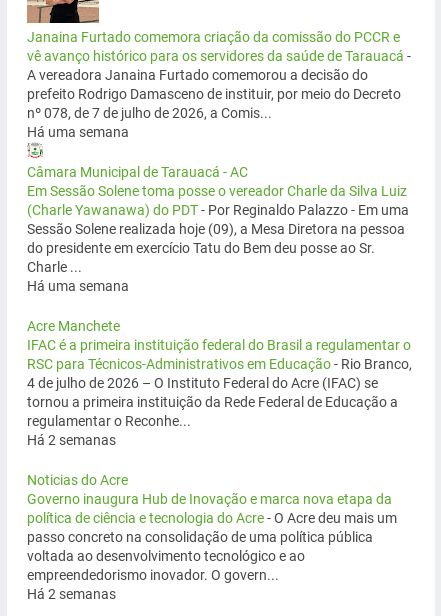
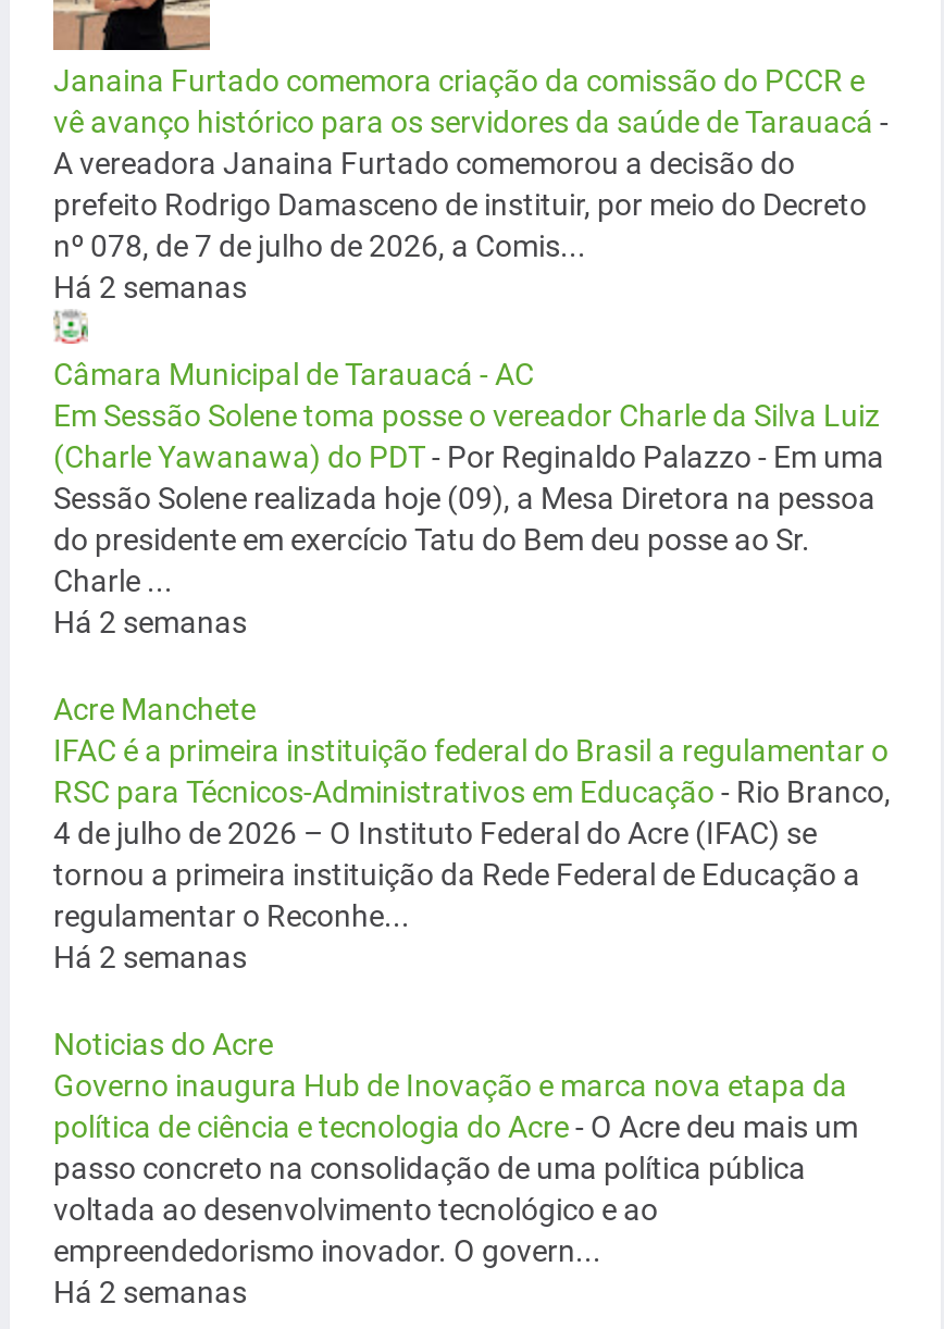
- Há uma semana
+ Há 2 semanas

- Há uma semana
+ Há 2 semanas
